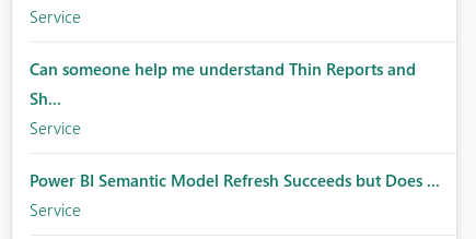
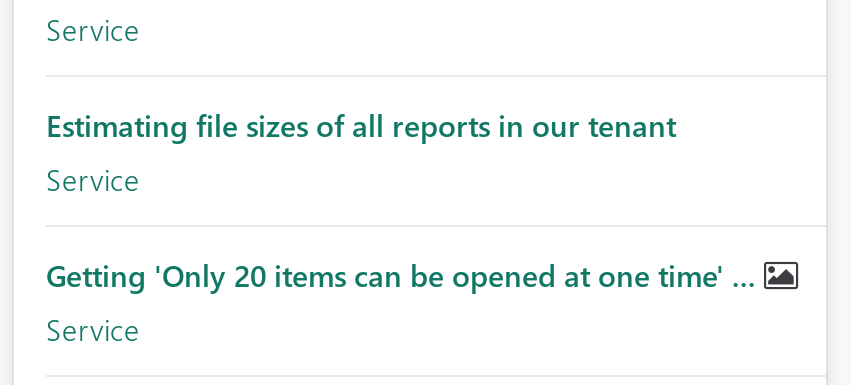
- Can someone help me understand Thin Reports and
- Sh...
+ Estimating file sizes of all reports in our tenant

- Power BI Semantic Model Refresh Succeeds but Does ...
+ Getting 'Only 20 items can be opened at one time' ...
